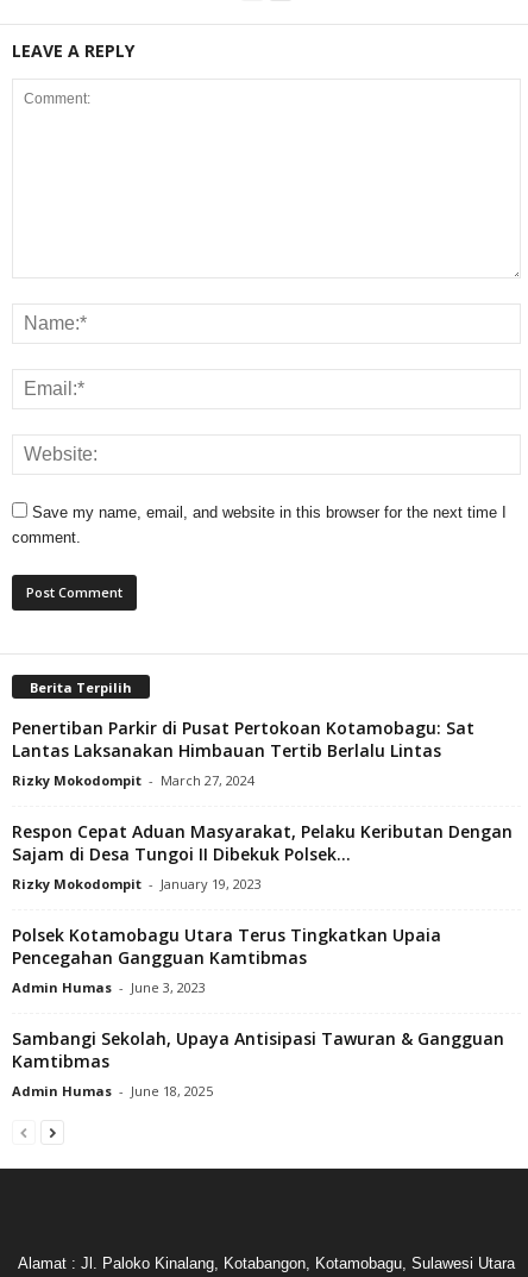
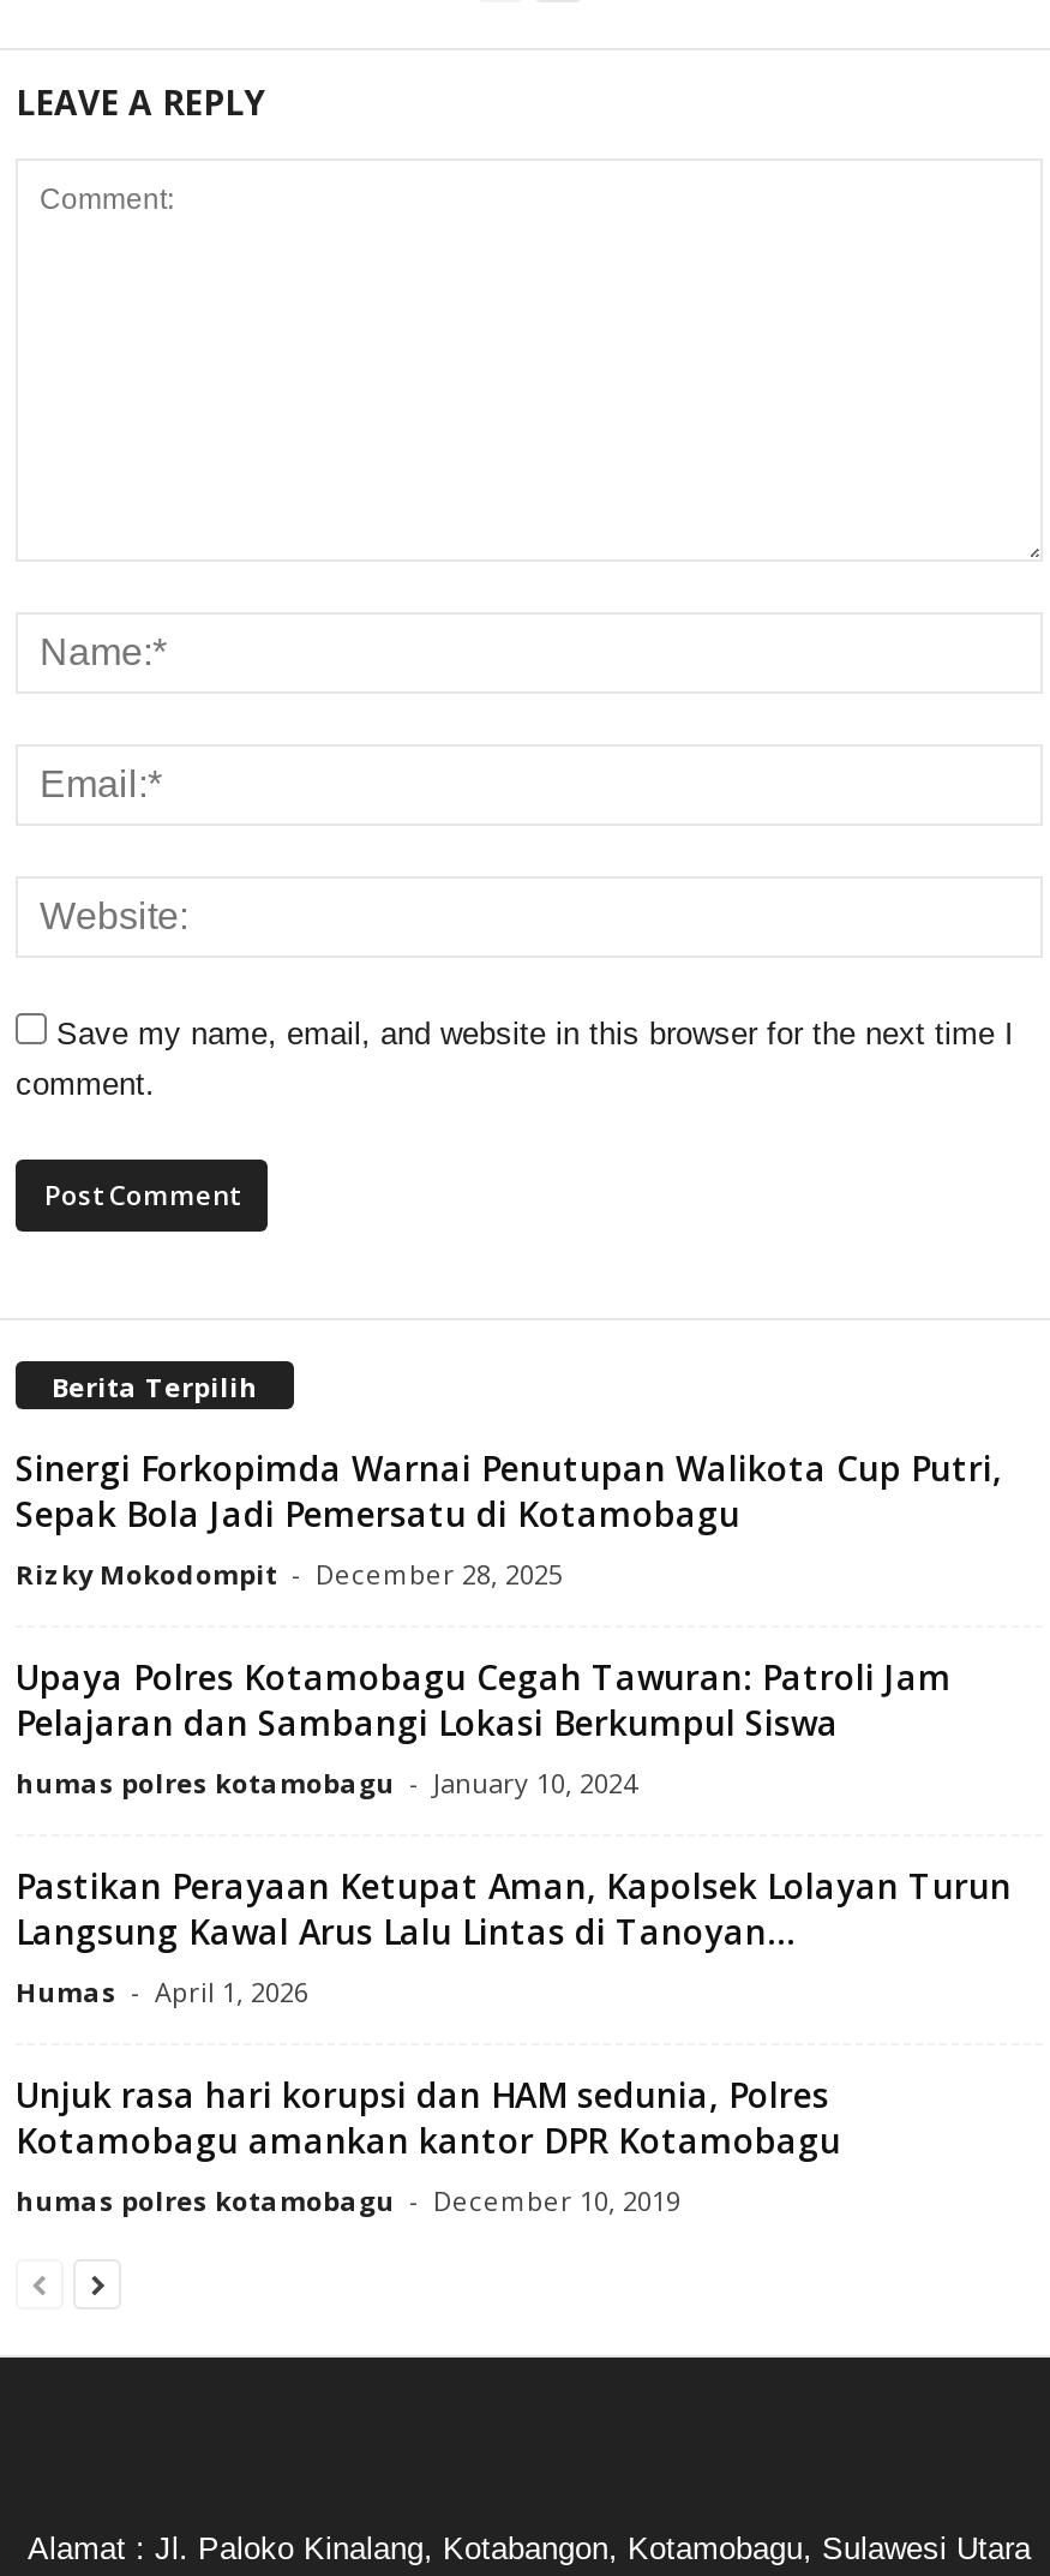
- Penertiban Parkir di Pusat Pertokoan Kotamobagu: Sat
- Lantas Laksanakan Himbauan Tertib Berlalu Lintas
- Rizky Mokodompit - March 27, 2024
+ Sinergi Forkopimda Warnai Penutupan Walikota Cup Putri,
+ Sepak Bola Jadi Pemersatu di Kotamobagu
+ Rizky Mokodompit - December 28, 2025

- Respon Cepat Aduan Masyarakat, Pelaku Keributan Dengan
- Sajam di Desa Tungoi II Dibekuk Polsek...
- Rizky Mokodompit - January 19, 2023
+ Upaya Polres Kotamobagu Cegah Tawuran: Patroli Jam
+ Pelajaran dan Sambangi Lokasi Berkumpul Siswa
+ humas polres kotamobagu - January 10, 2024

- Polsek Kotamobagu Utara Terus Tingkatkan Upaia
- Pencegahan Gangguan Kamtibmas
- Admin Humas - June 3, 2023
+ Pastikan Perayaan Ketupat Aman, Kapolsek Lolayan Turun
+ Langsung Kawal Arus Lalu Lintas di Tanoyan...
+ Humas - April 1, 2026

- Sambangi Sekolah, Upaya Antisipasi Tawuran & Gangguan
- Kamtibmas
- Admin Humas - June 18, 2025
+ Unjuk rasa hari korupsi dan HAM sedunia, Polres
+ Kotamobagu amankan kantor DPR Kotamobagu
+ humas polres kotamobagu - December 10, 2019
